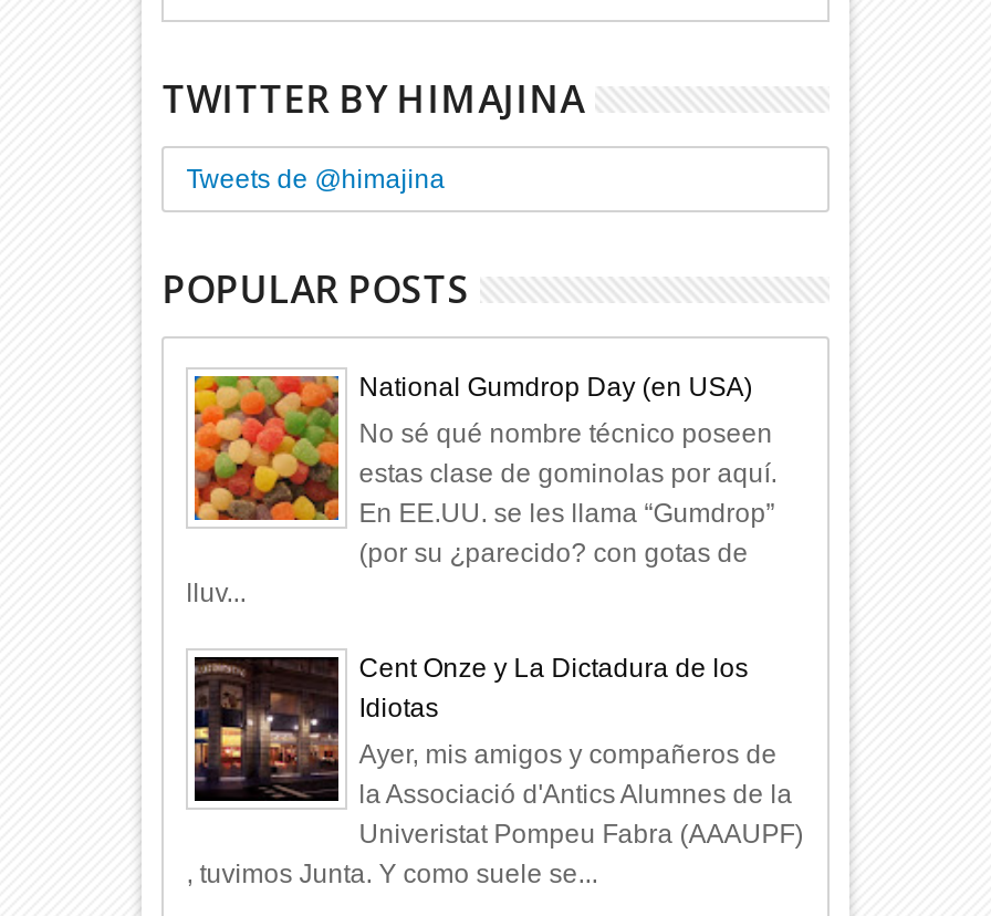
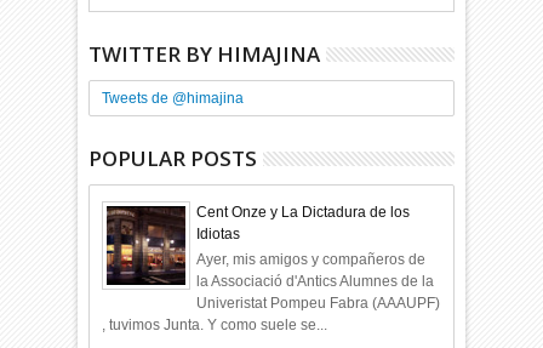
- [image]
- National Gumdrop Day (en USA)
- No sé qué nombre técnico poseen
- estas clase de gominolas por aquí.
- En EE.UU. se les llama “Gumdrop”
- (por su ¿parecido? con gotas de
- lluv...
